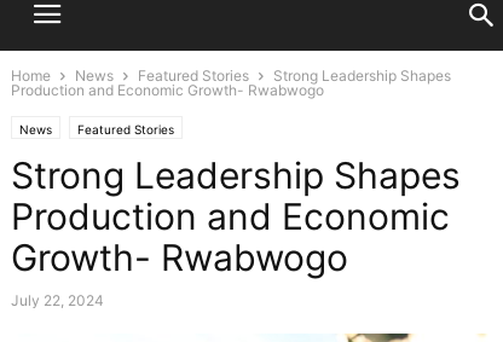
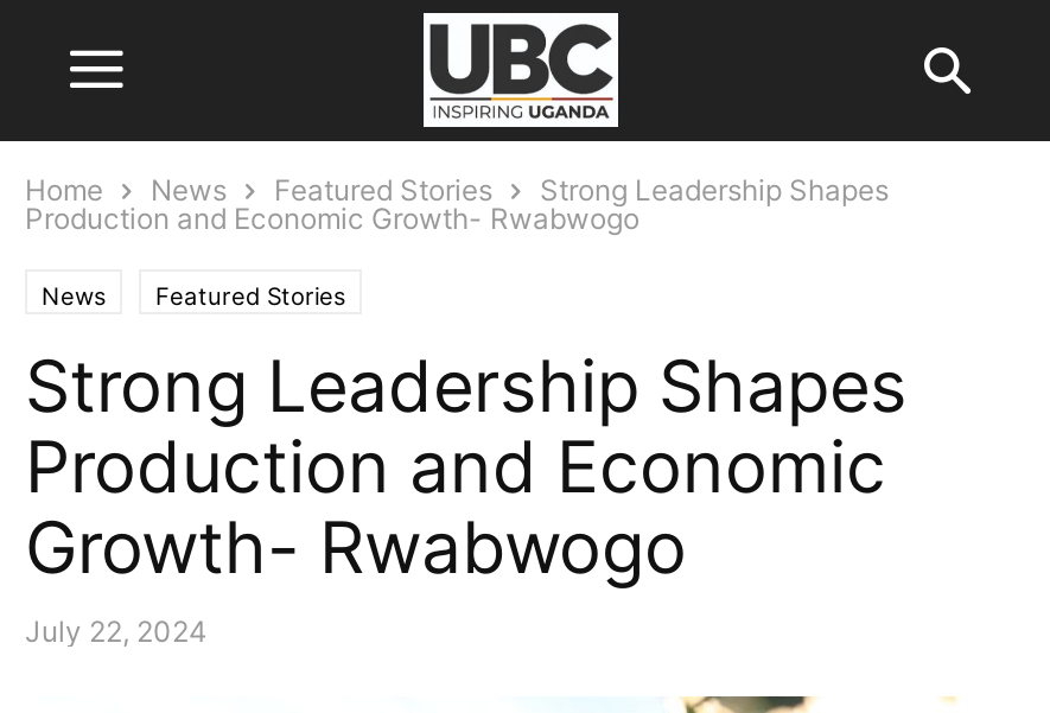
+ [image]
